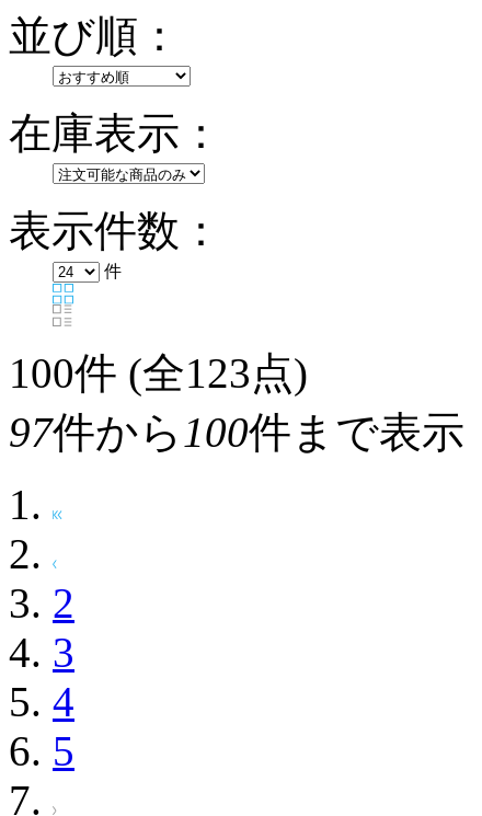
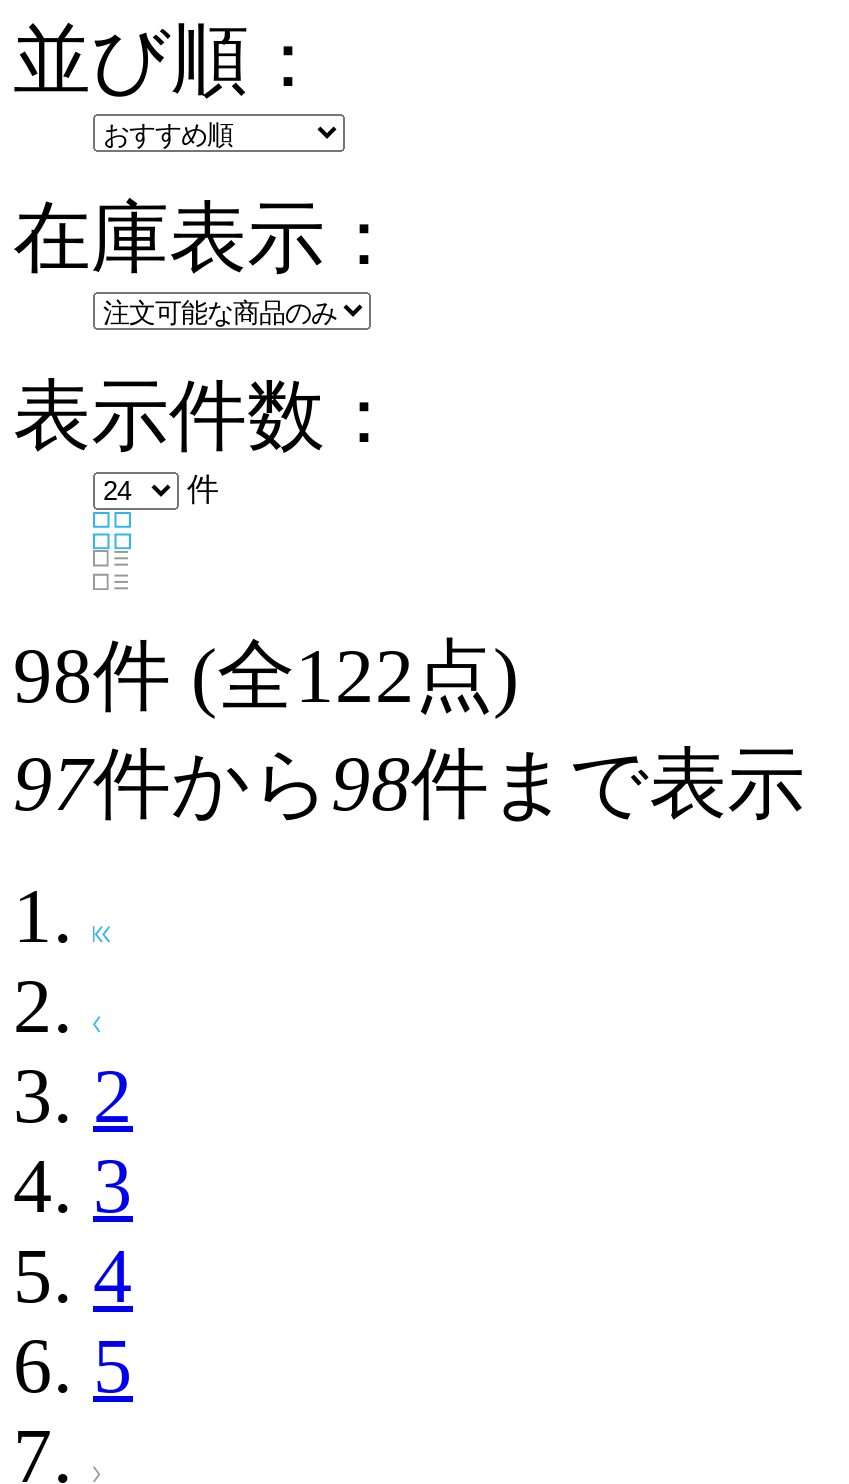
- 100件 (全123点)
+ 98件 (全122点)

- 97件から100件まで表示
+ 97件から98件まで表示
